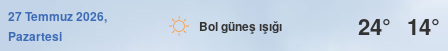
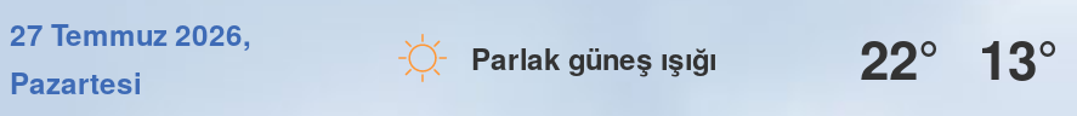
- 24° 14°
+ 22° 13°

- Bol güneş ışığı
+ Parlak güneş ışığı
